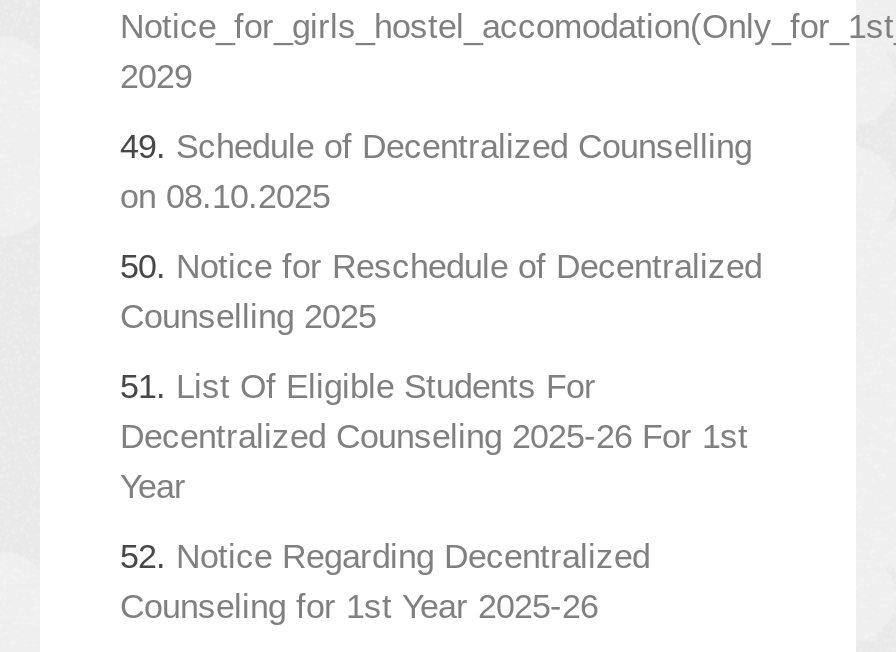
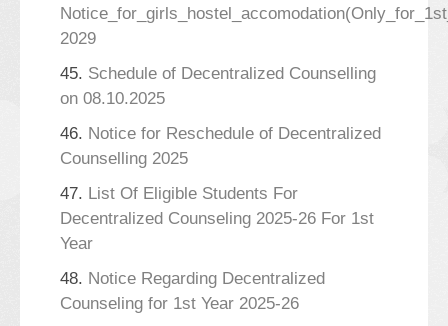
- 49. Schedule of Decentralized Counselling
+ 45. Schedule of Decentralized Counselling

- 50. Notice for Reschedule of Decentralized
+ 46. Notice for Reschedule of Decentralized

- 51. List Of Eligible Students For
+ 47. List Of Eligible Students For

- 52. Notice Regarding Decentralized
+ 48. Notice Regarding Decentralized
